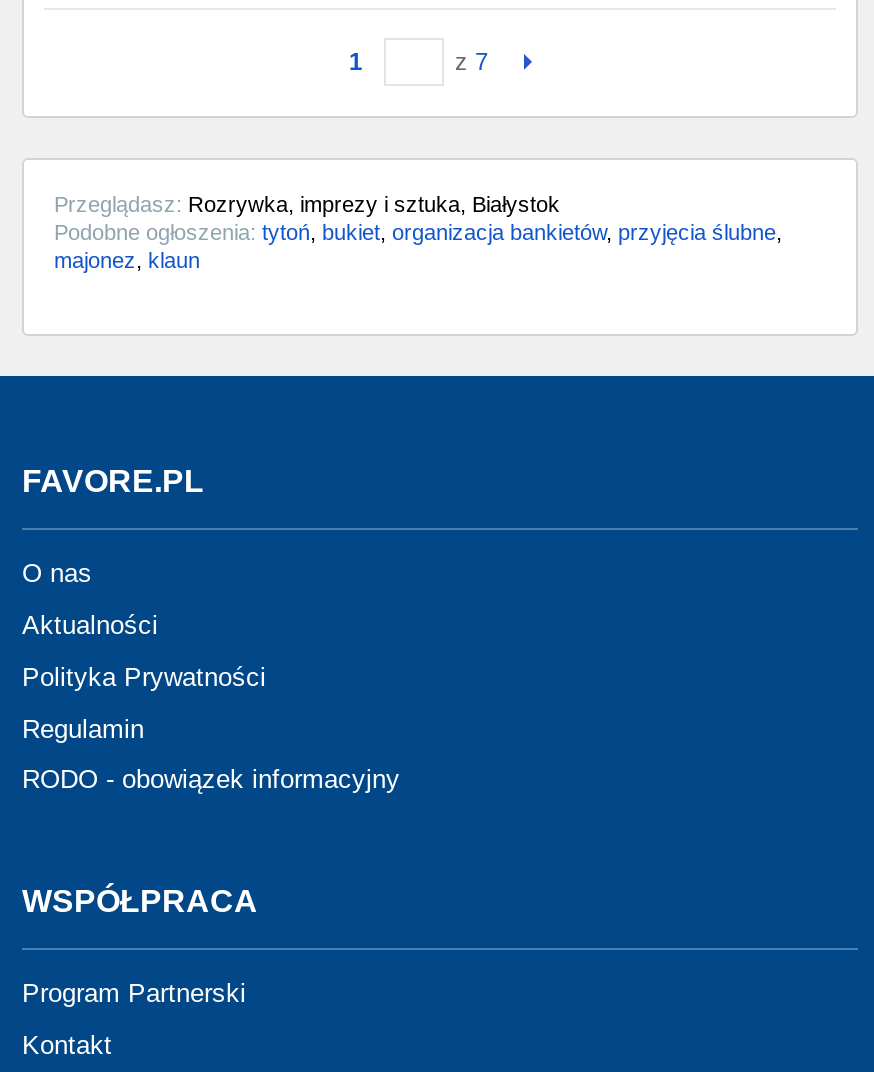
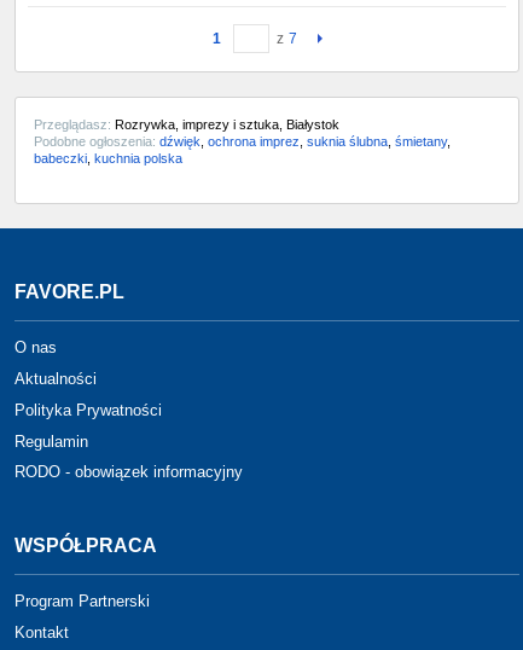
- Podobne ogłoszenia: tytoń, bukiet, organizacja bankietów, przyjęcia ślubne,
- majonez, klaun
+ Podobne ogłoszenia: dźwięk, ochrona imprez, suknia ślubna, śmietany,
+ babeczki, kuchnia polska
